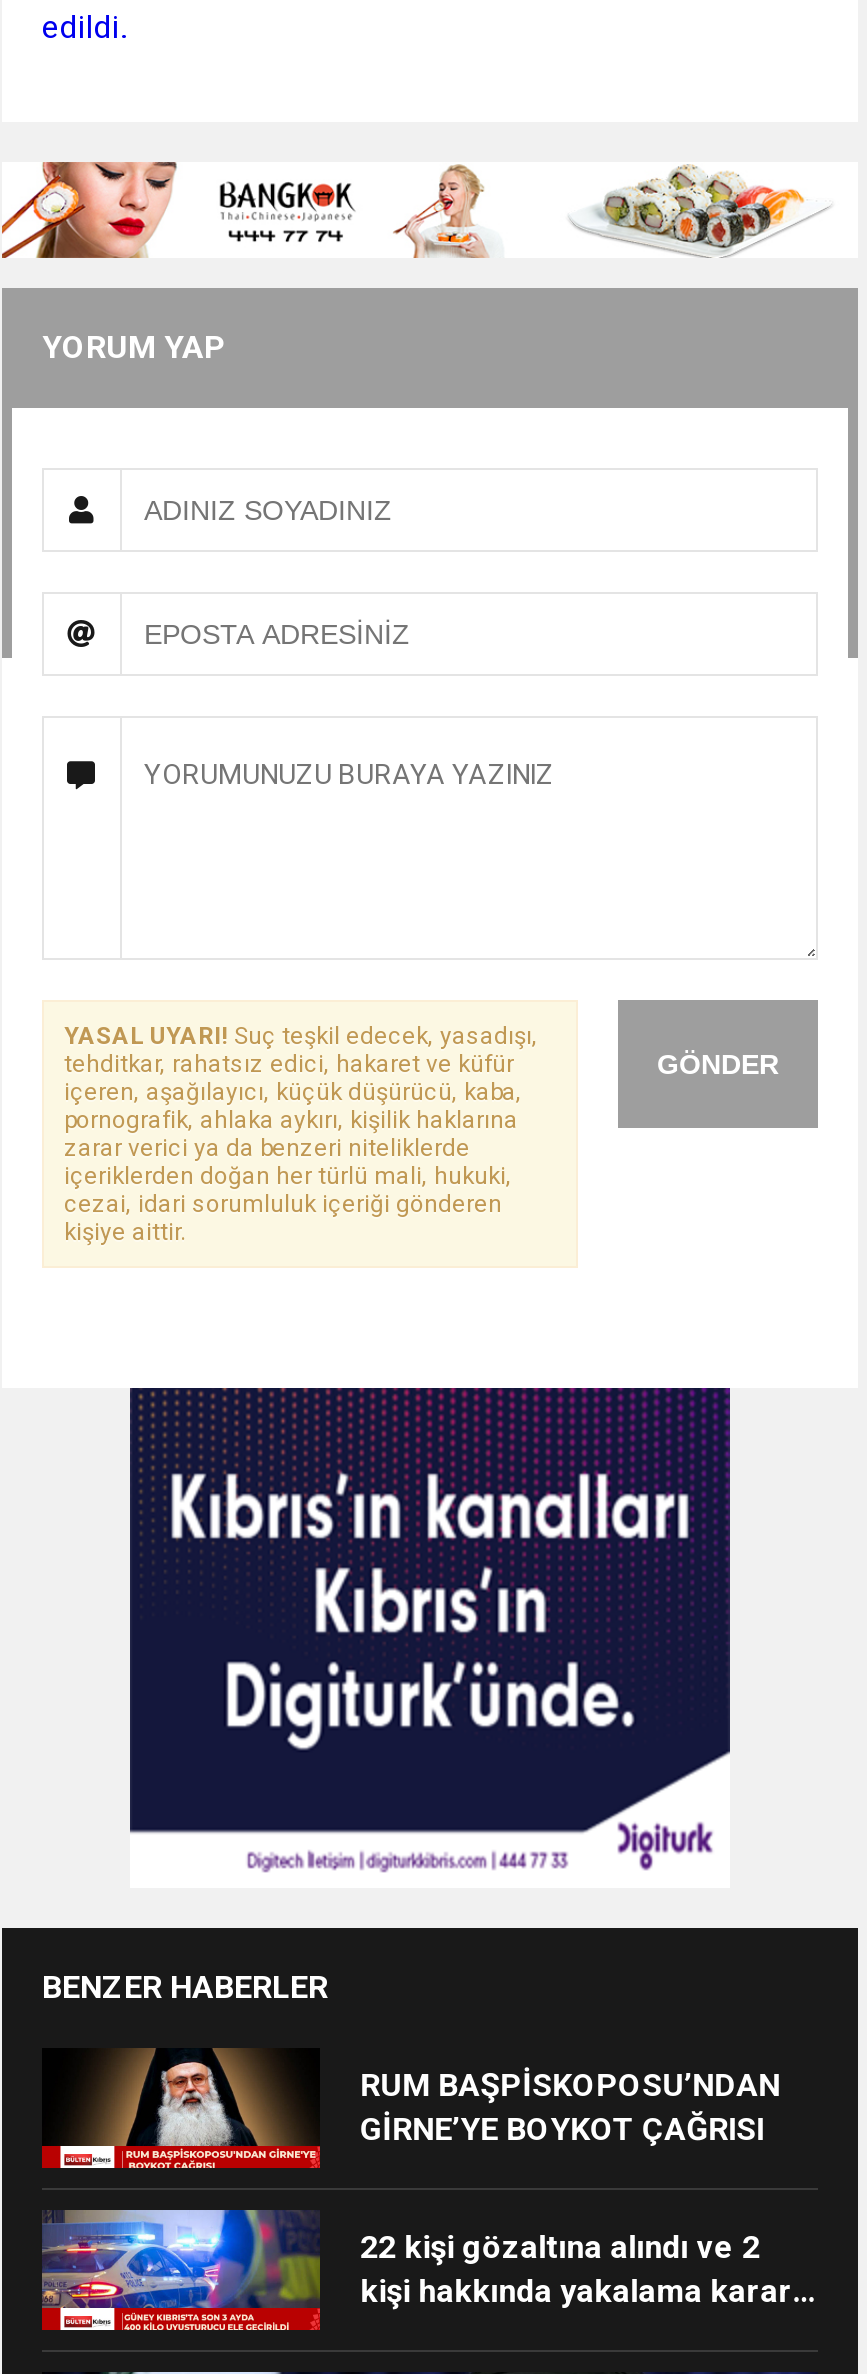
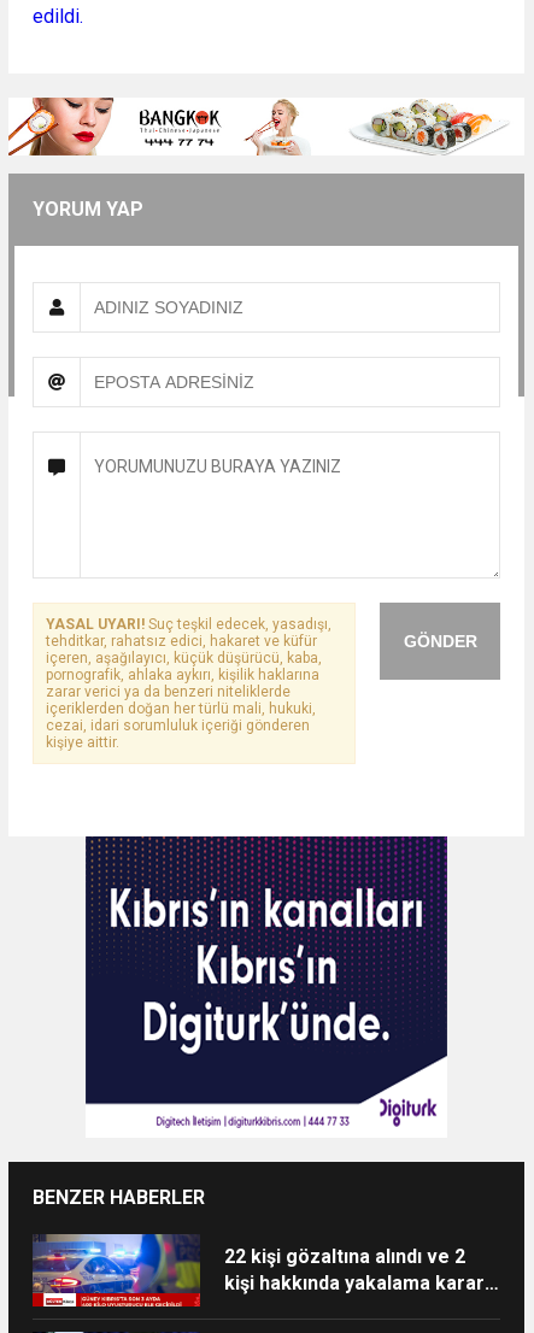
- [image]
- RUM BAŞPİSKOPOSU’NDAN
- GİRNE’YE BOYKOT ÇAĞRISI
